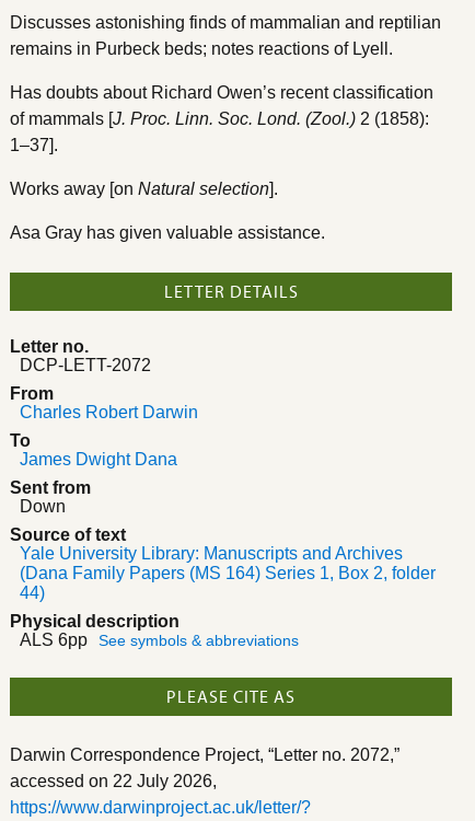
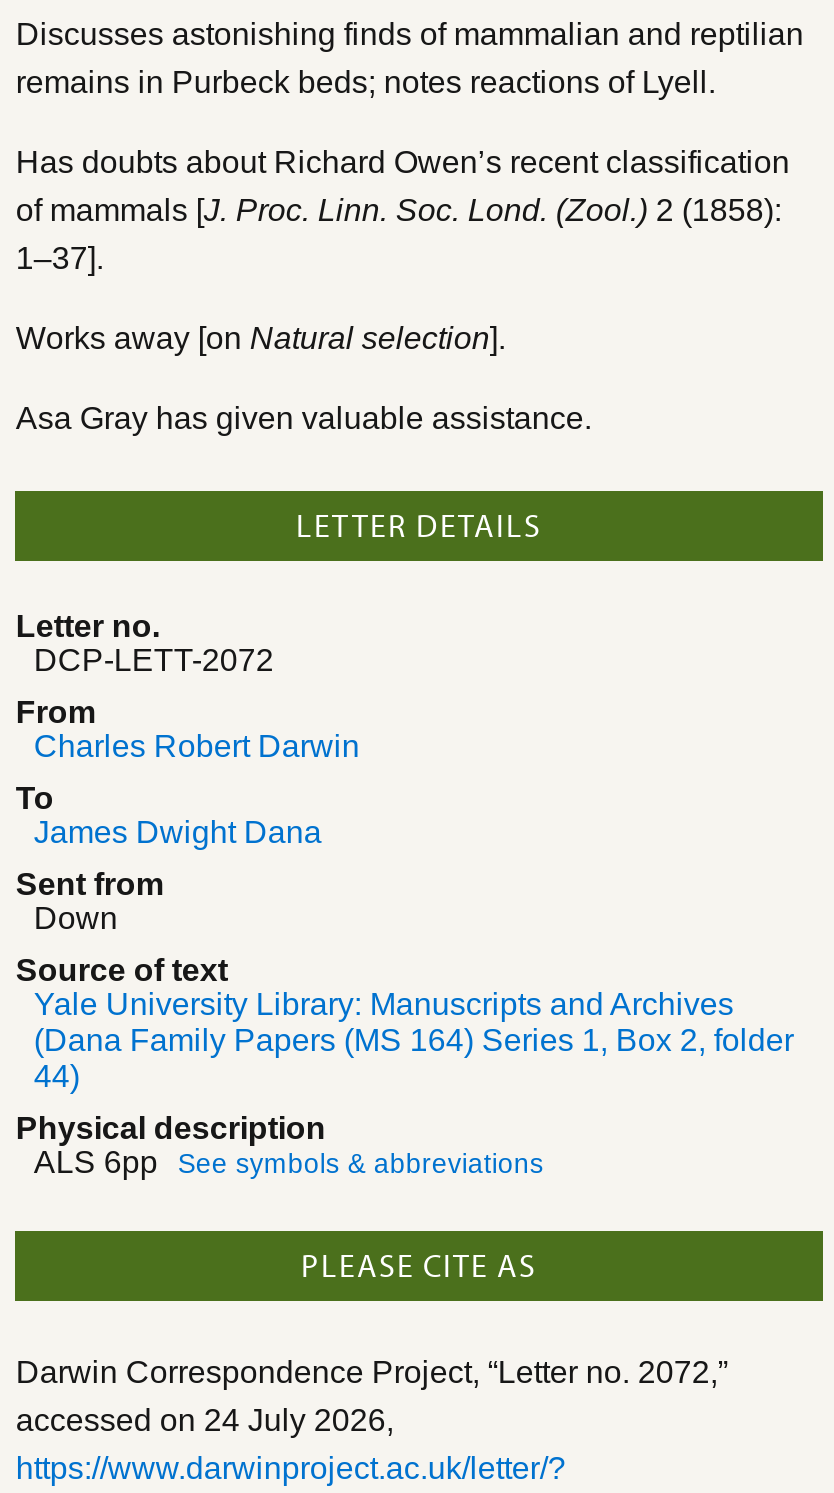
- accessed on 22 July 2026,
+ accessed on 24 July 2026,
